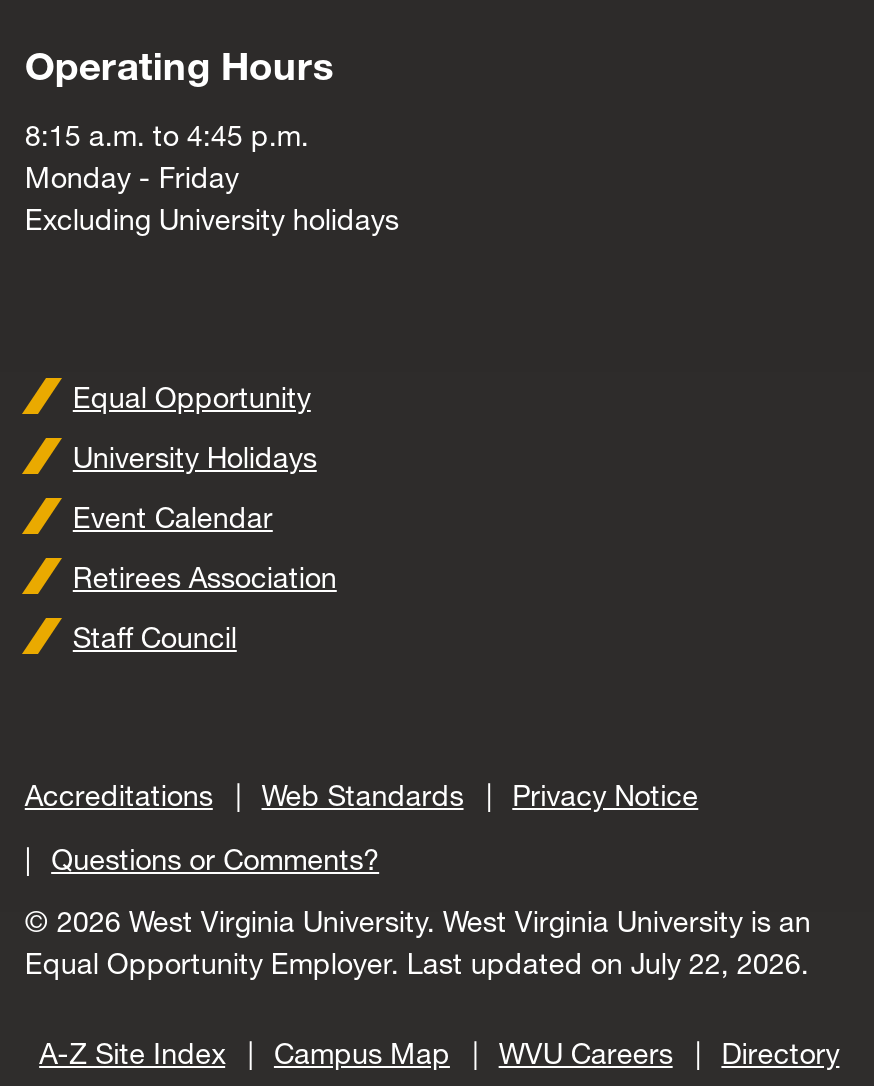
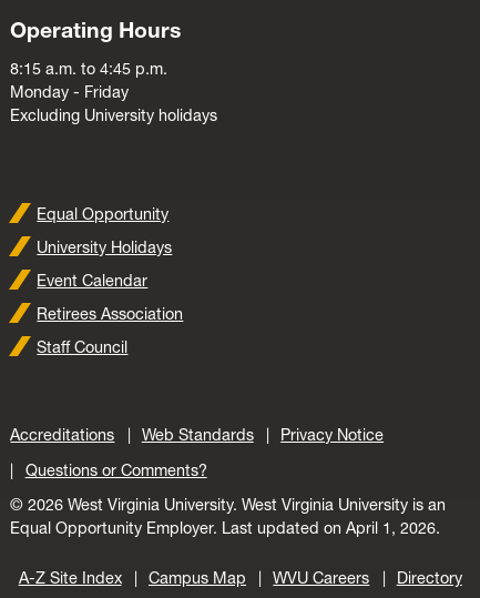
- Equal Opportunity Employer. Last updated on July 22, 2026.
+ Equal Opportunity Employer. Last updated on April 1, 2026.
